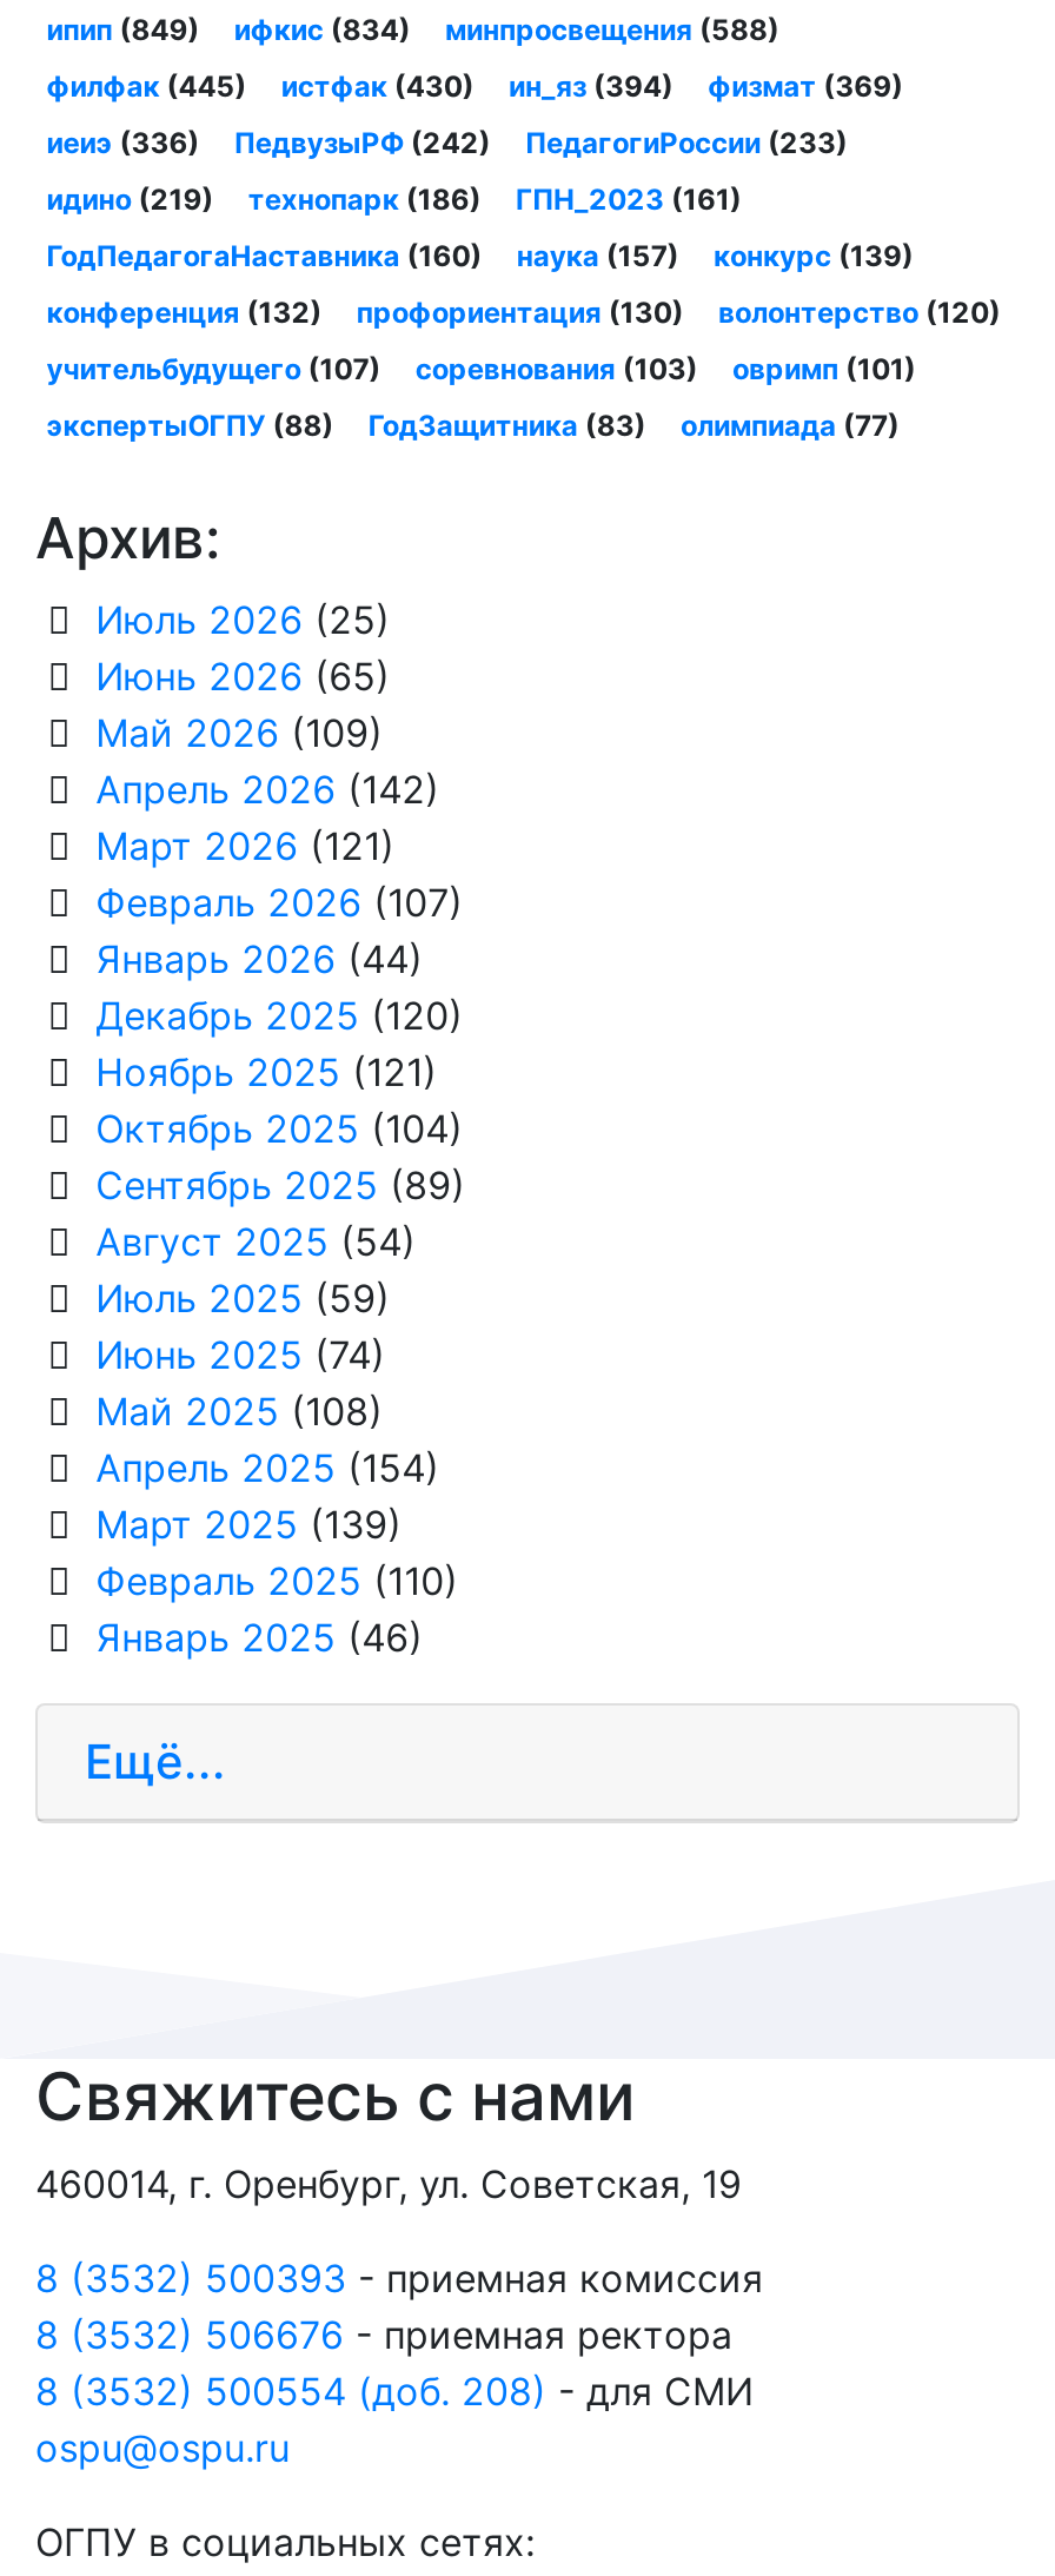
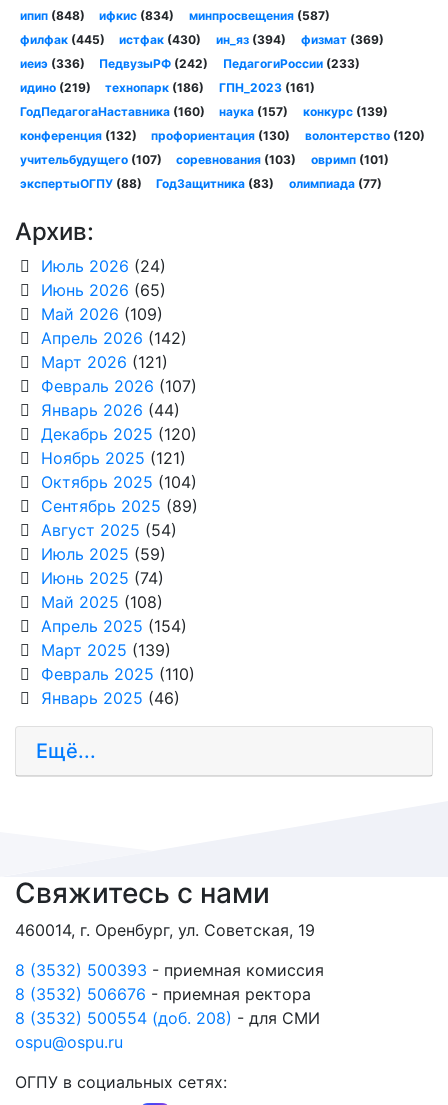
- ипип (849)
+ ипип (848)

- минпросвещения (588)
+ минпросвещения (587)

- Июль 2026 (25)
+ Июль 2026 (24)
